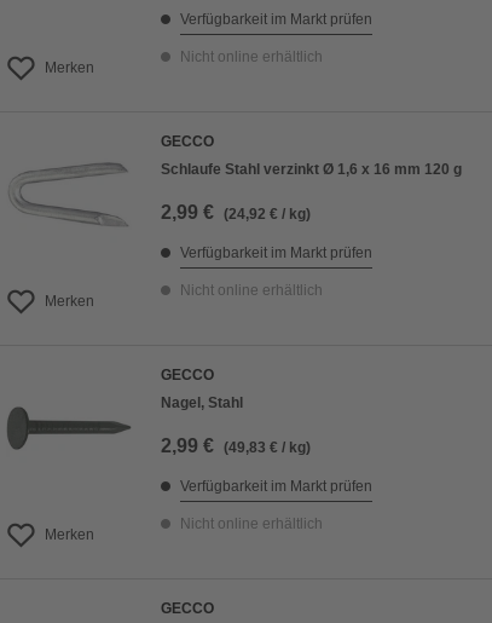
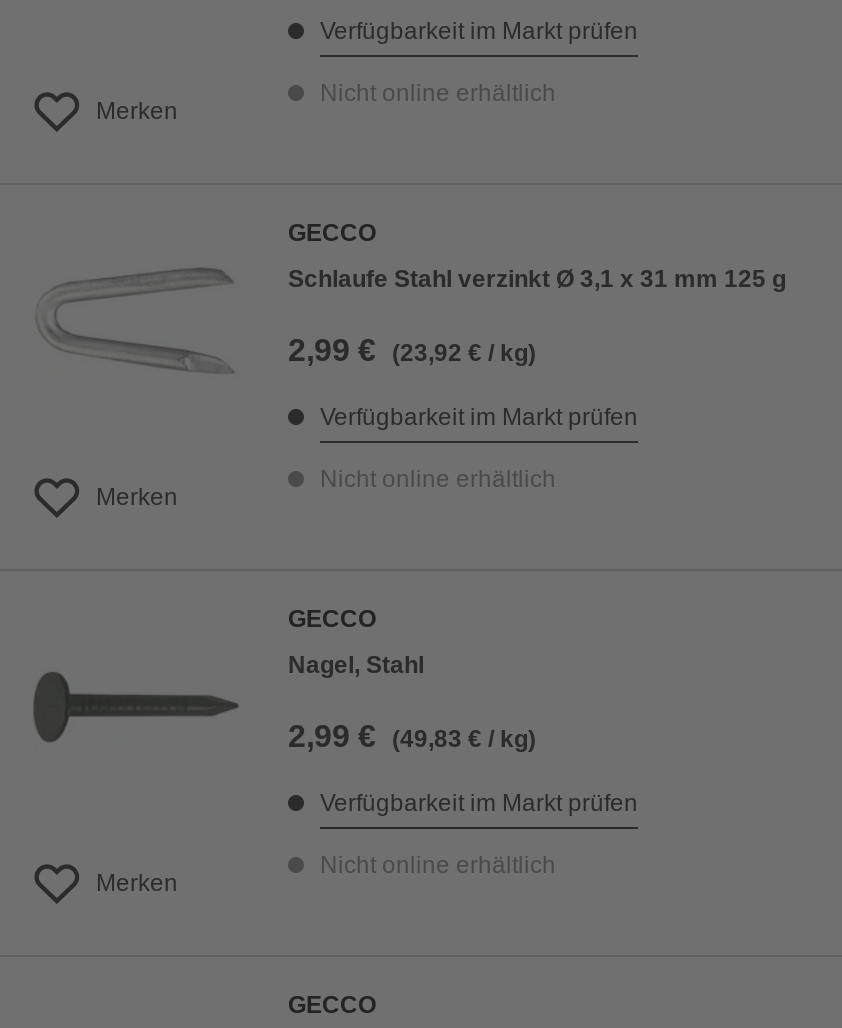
- Schlaufe Stahl verzinkt Ø 1,6 x 16 mm 120 g
+ Schlaufe Stahl verzinkt Ø 3,1 x 31 mm 125 g

- 2,99 € (24,92 € / kg)
+ 2,99 € (23,92 € / kg)
